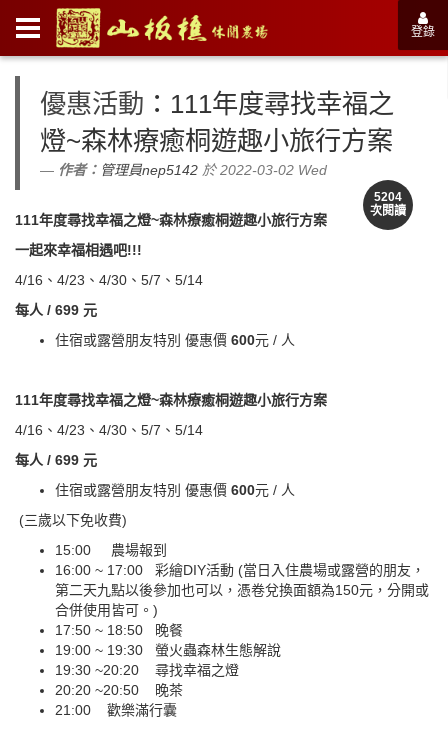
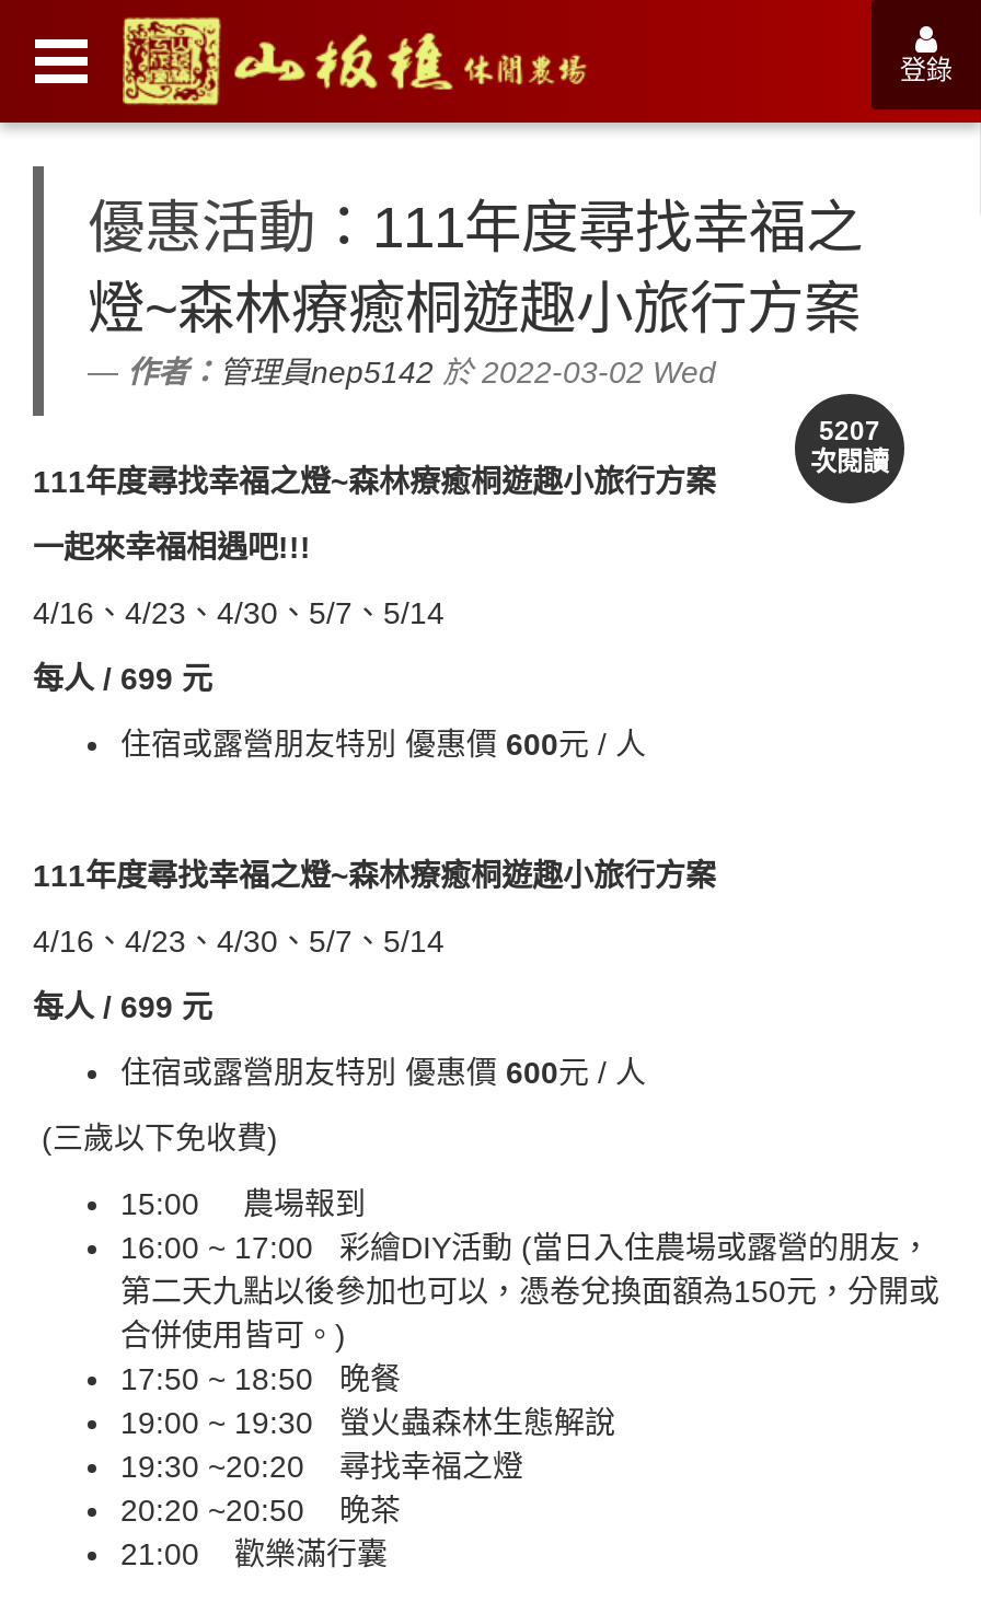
- 5204
+ 5207
